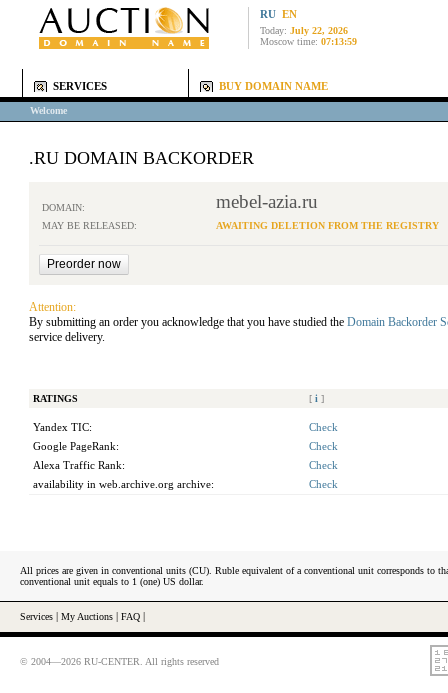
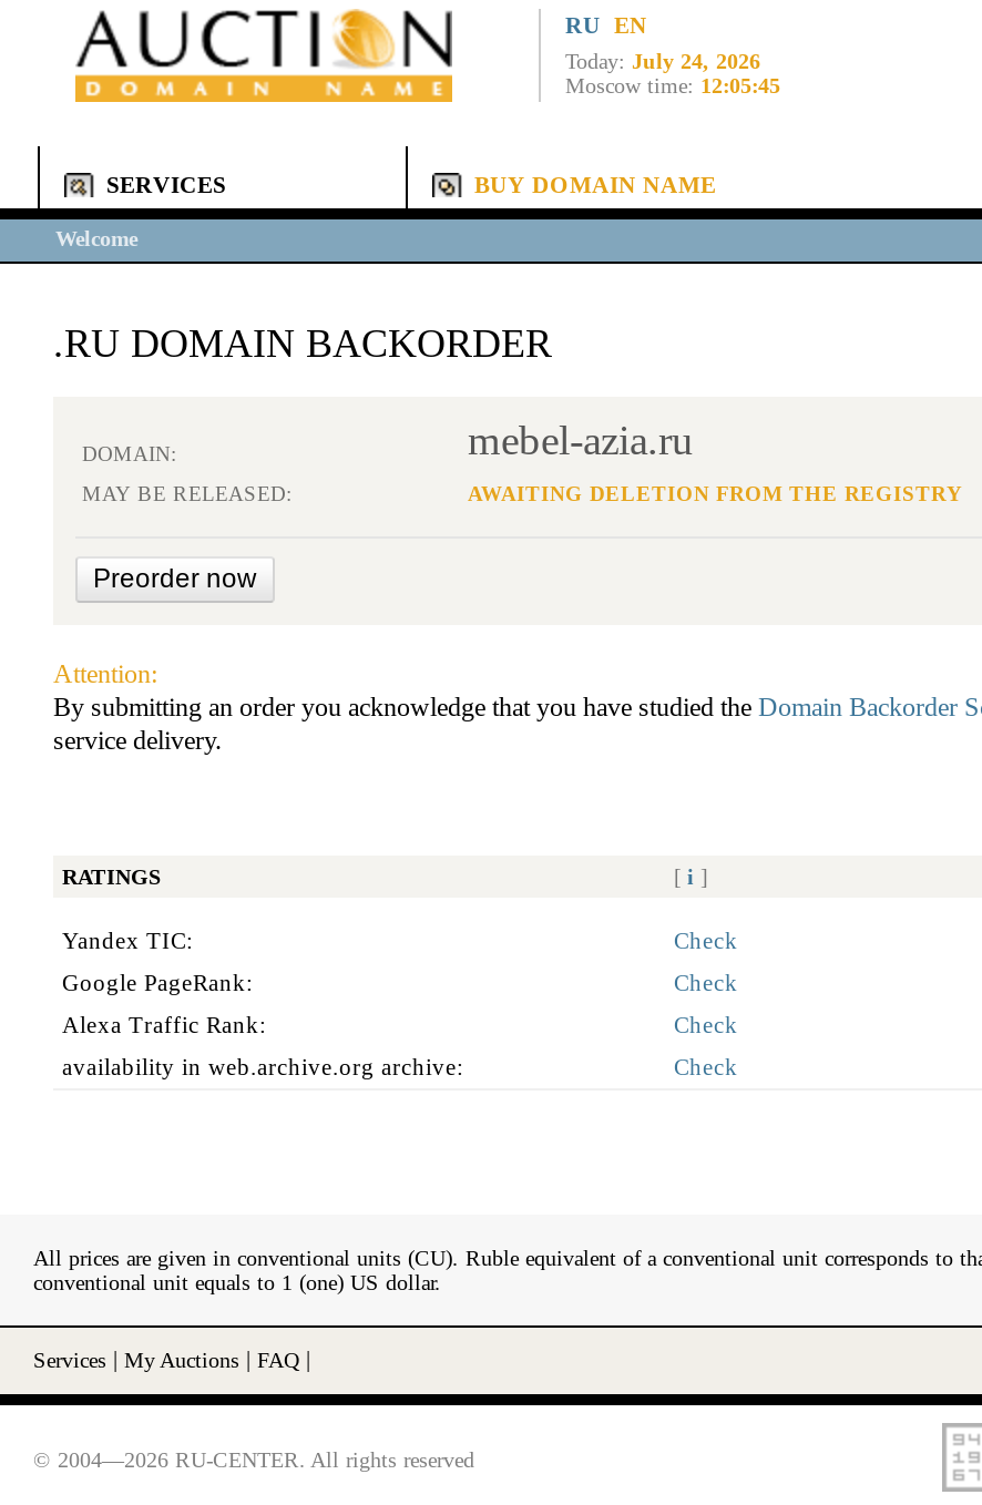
- Today: July 22, 2026
+ Today: July 24, 2026

- Moscow time: 07:13:59
+ Moscow time: 12:05:45
